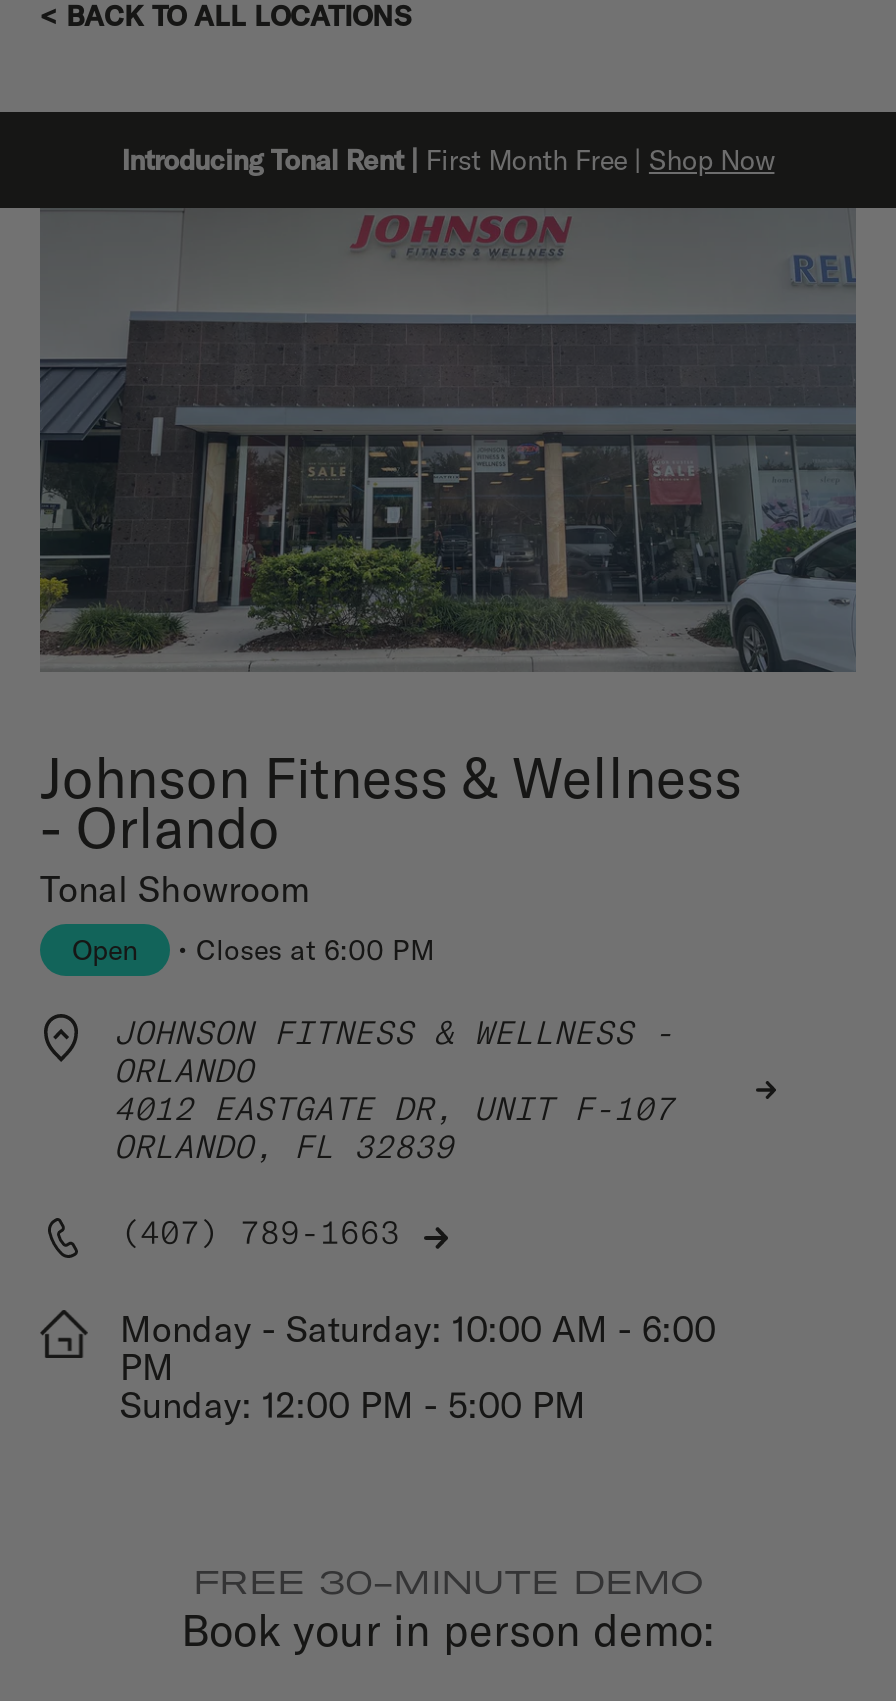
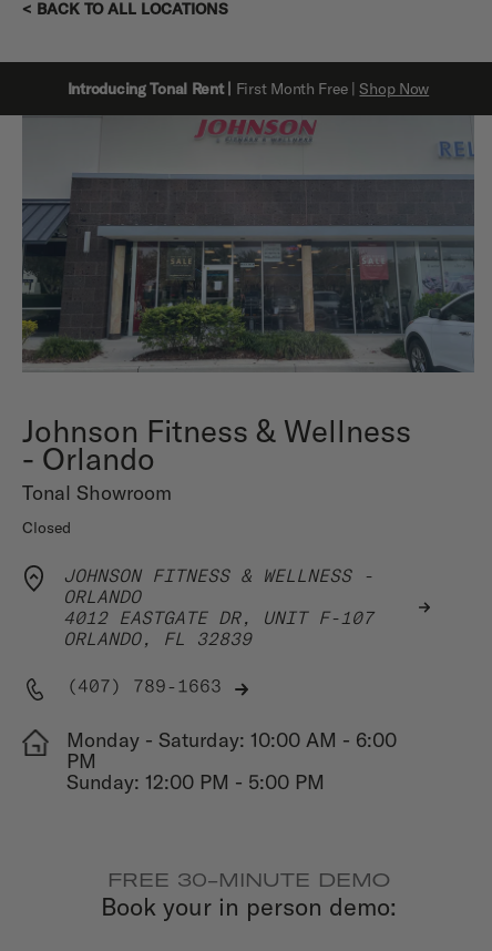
- Open
- • Closes at 6:00 PM
+ Closed
